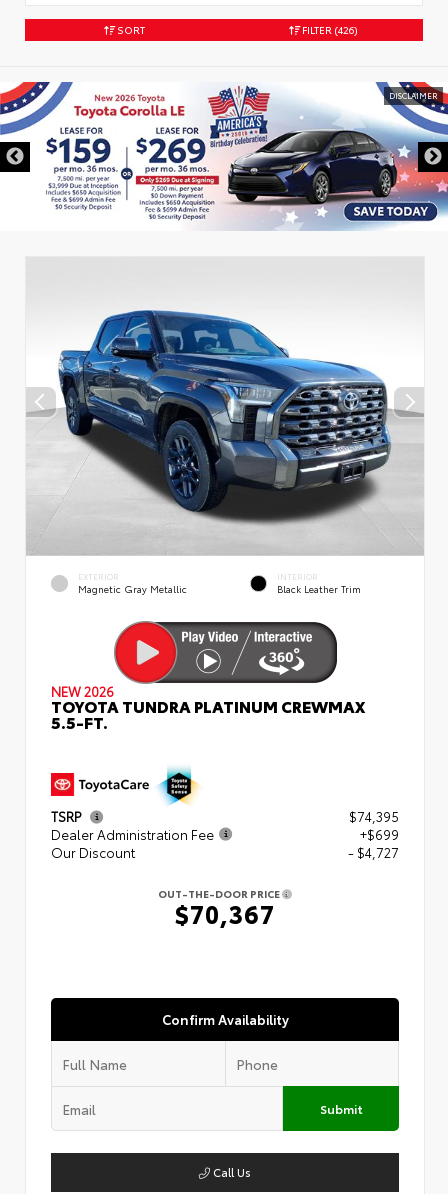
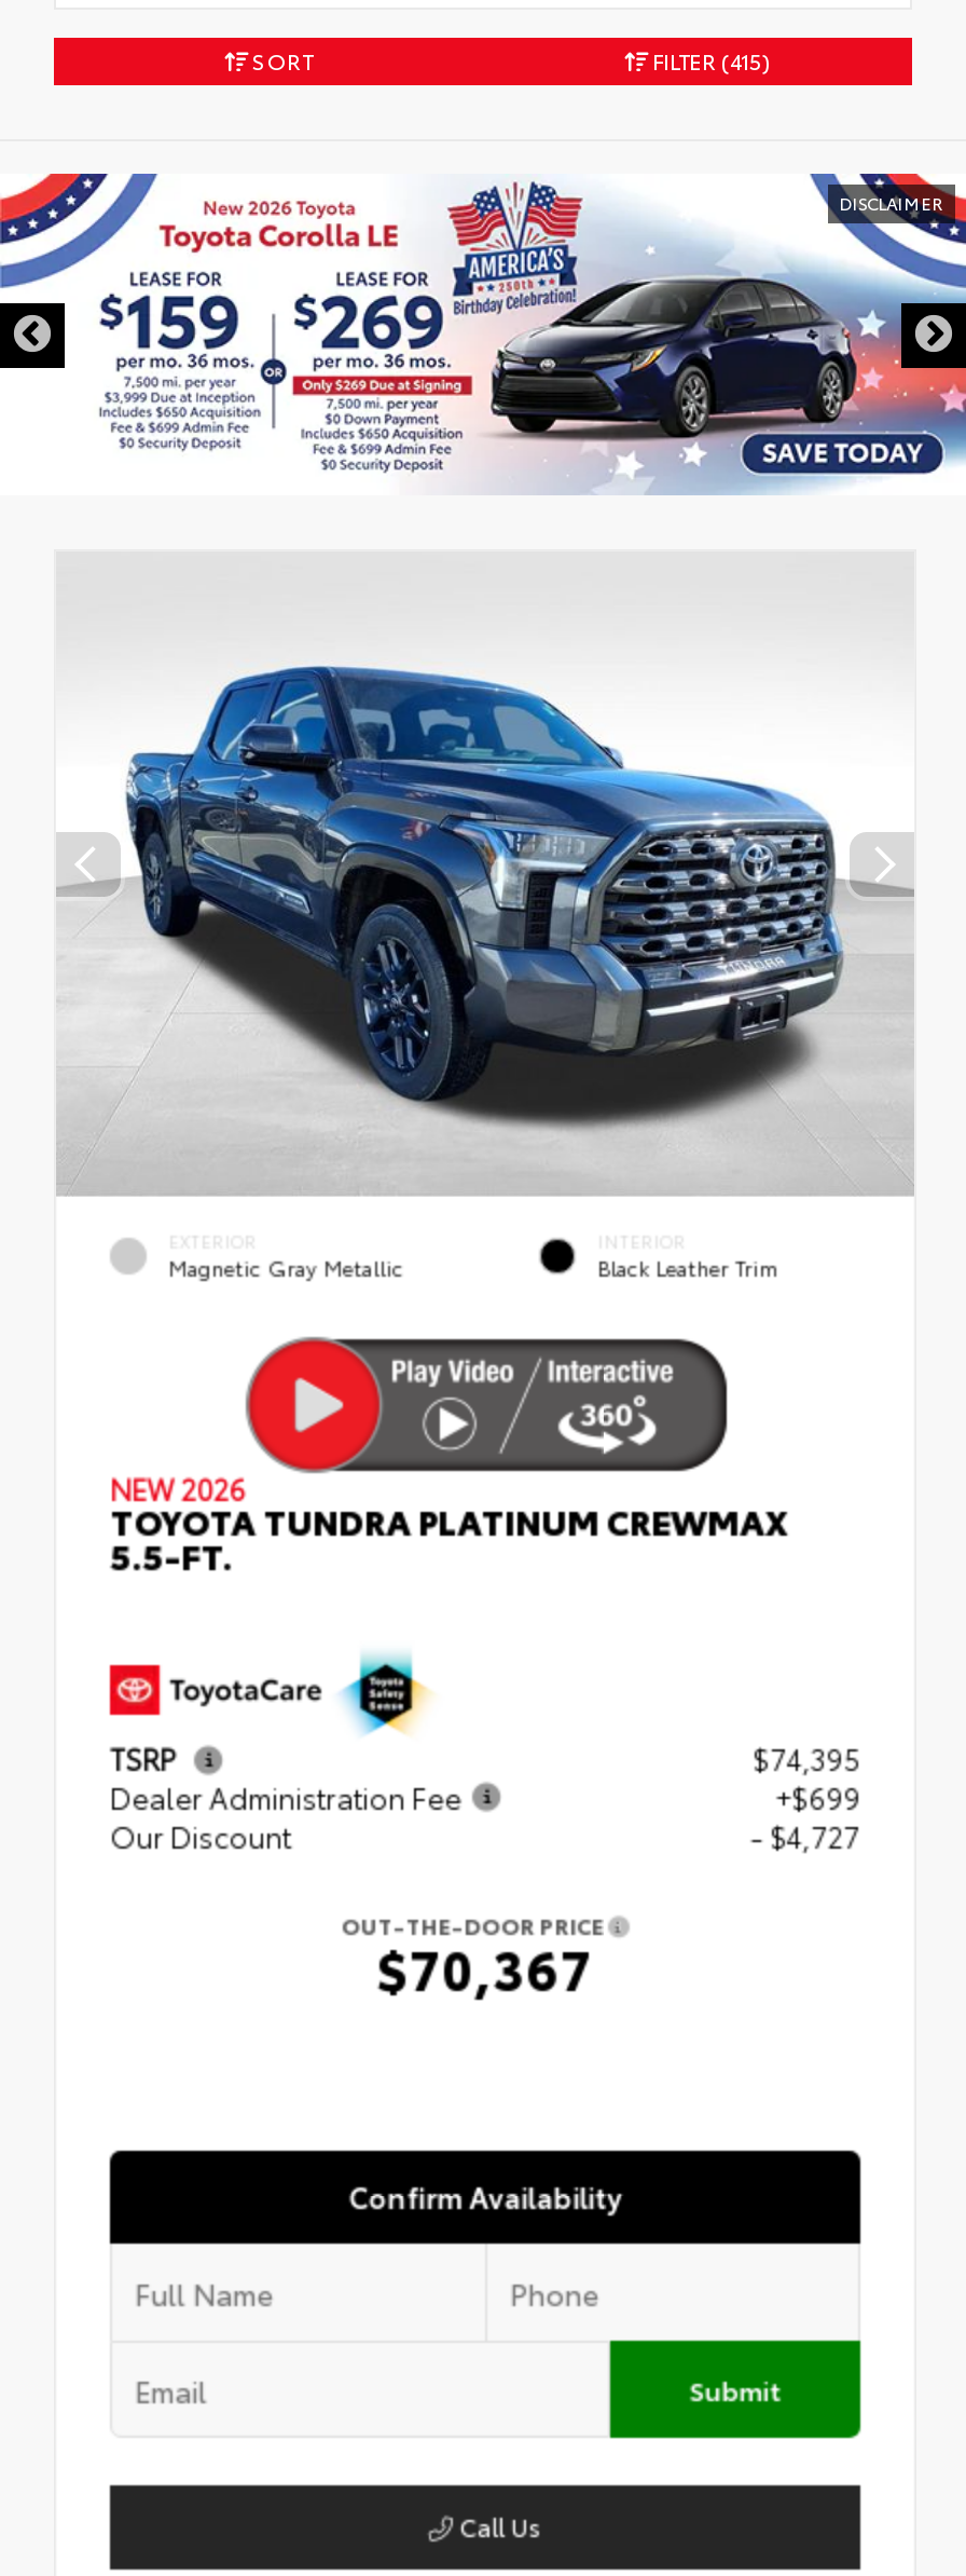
- FILTER (426)
+ FILTER (415)
